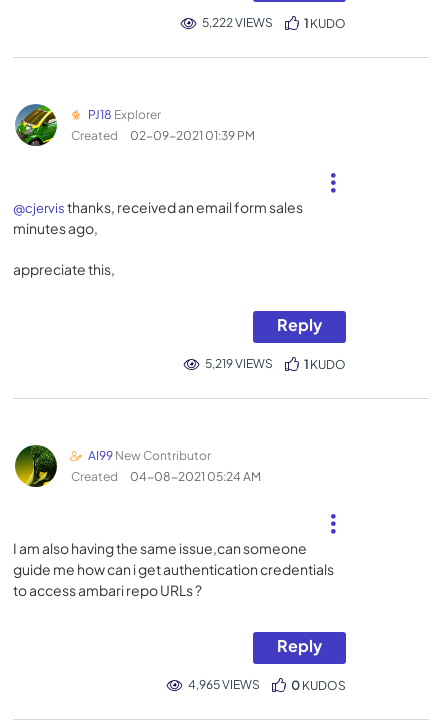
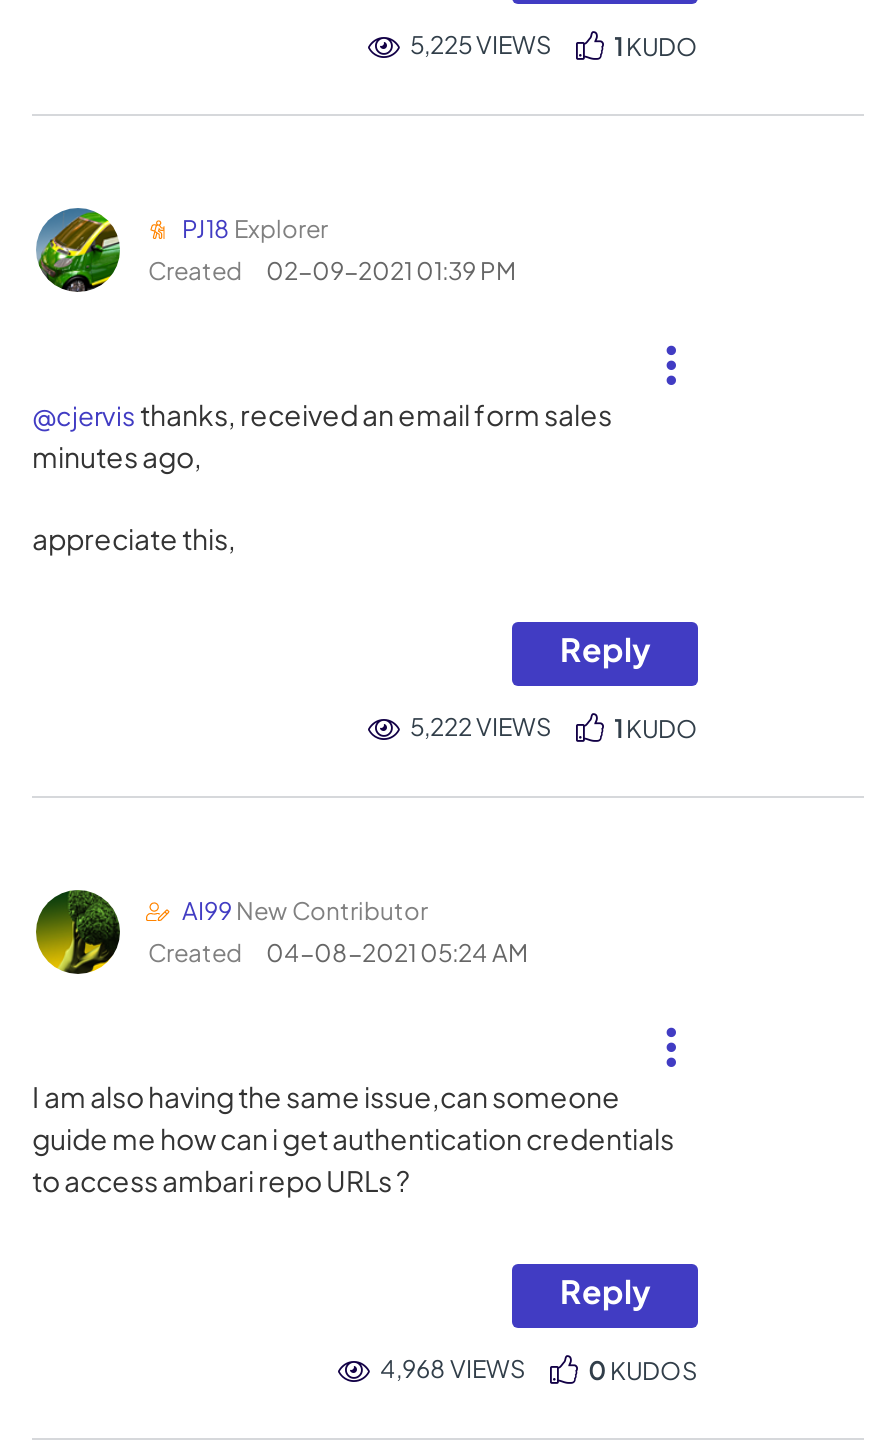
- 5,222 VIEWS
+ 5,225 VIEWS

- 5,219 VIEWS
+ 5,222 VIEWS

- 4,965 VIEWS
+ 4,968 VIEWS
